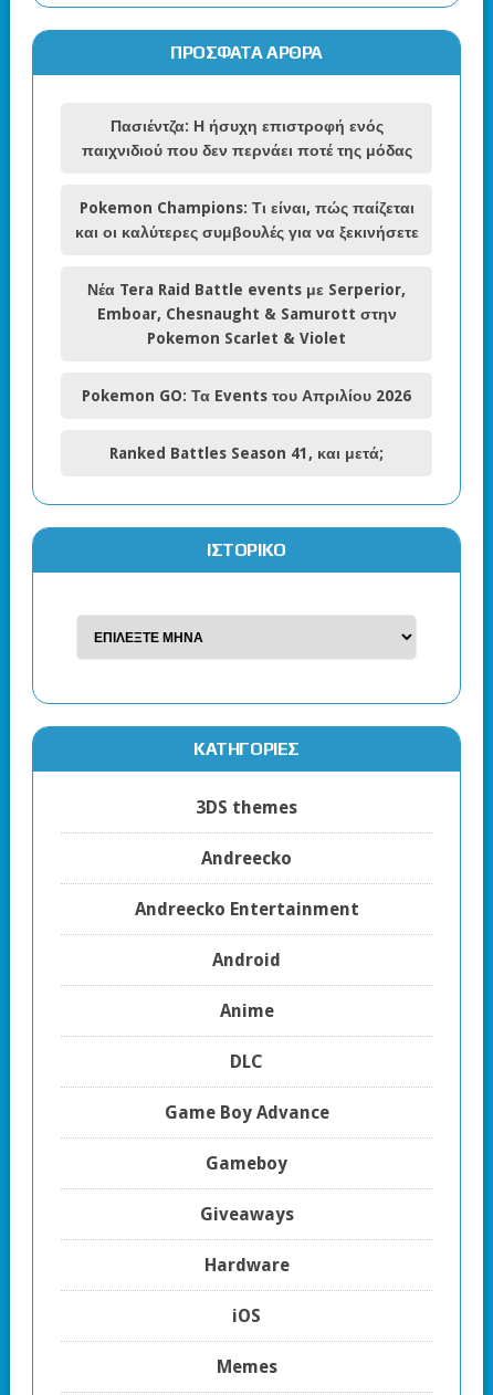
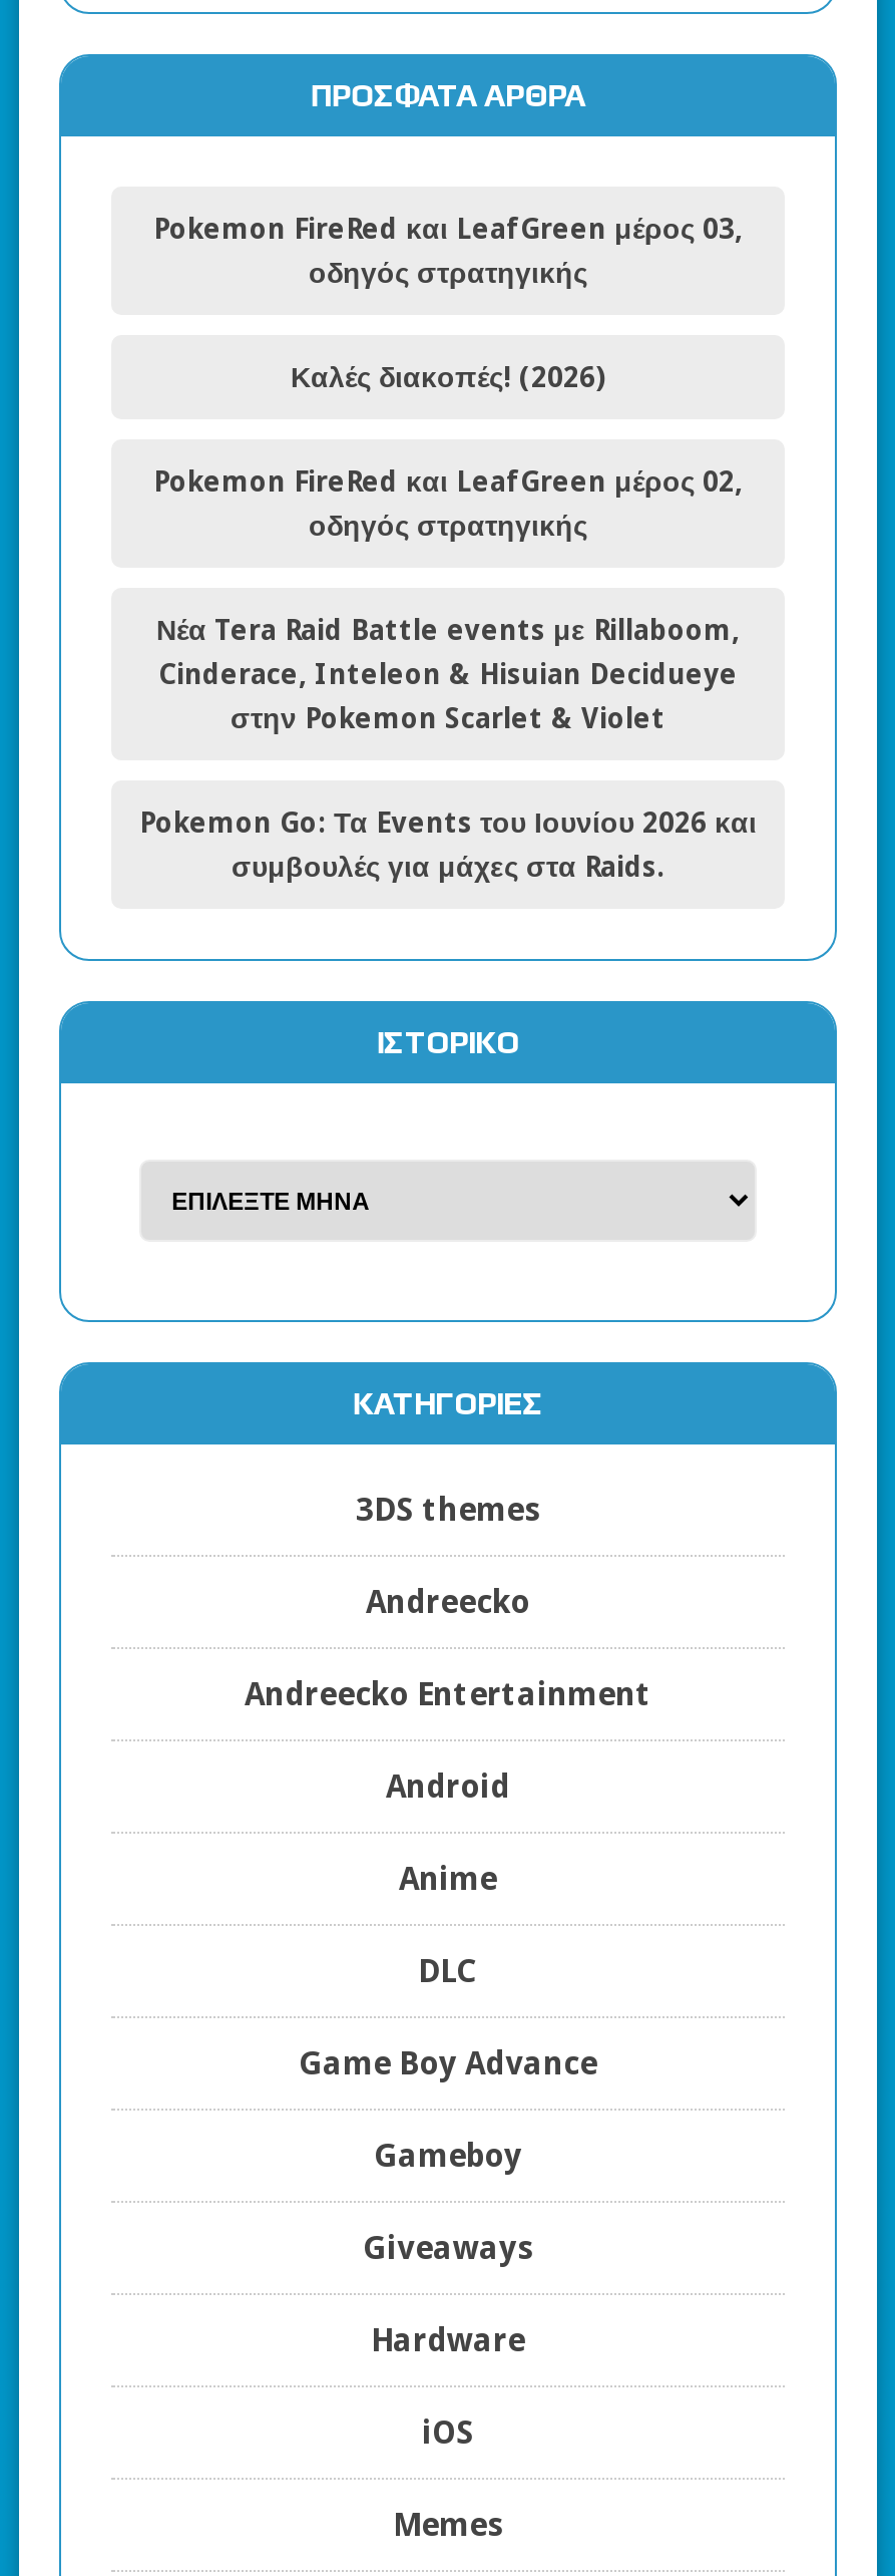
- Πασιέντζα: Η ήσυχη επιστροφή ενός
- παιχνιδιού που δεν περνάει ποτέ της μόδας
+ Pokemon FireRed και LeafGreen μέρος 03,
+ οδηγός στρατηγικής

- Pokemon Champions: Τι είναι, πώς παίζεται
- και οι καλύτερες συμβουλές για να ξεκινήσετε
+ Καλές διακοπές! (2026)

- Νέα Tera Raid Battle events με Serperior,
- Emboar, Chesnaught & Samurott στην
- Pokemon Scarlet & Violet
+ Pokemon FireRed και LeafGreen μέρος 02,
+ οδηγός στρατηγικής

- Pokemon GO: Τα Events του Απριλίου 2026
+ Νέα Tera Raid Battle events με Rillaboom,
+ Cinderace, Inteleon & Hisuian Decidueye
+ στην Pokemon Scarlet & Violet

- Ranked Battles Season 41, και μετά;
+ Pokemon Go: Τα Events του Ιουνίου 2026 και
+ συμβουλές για μάχες στα Raids.
